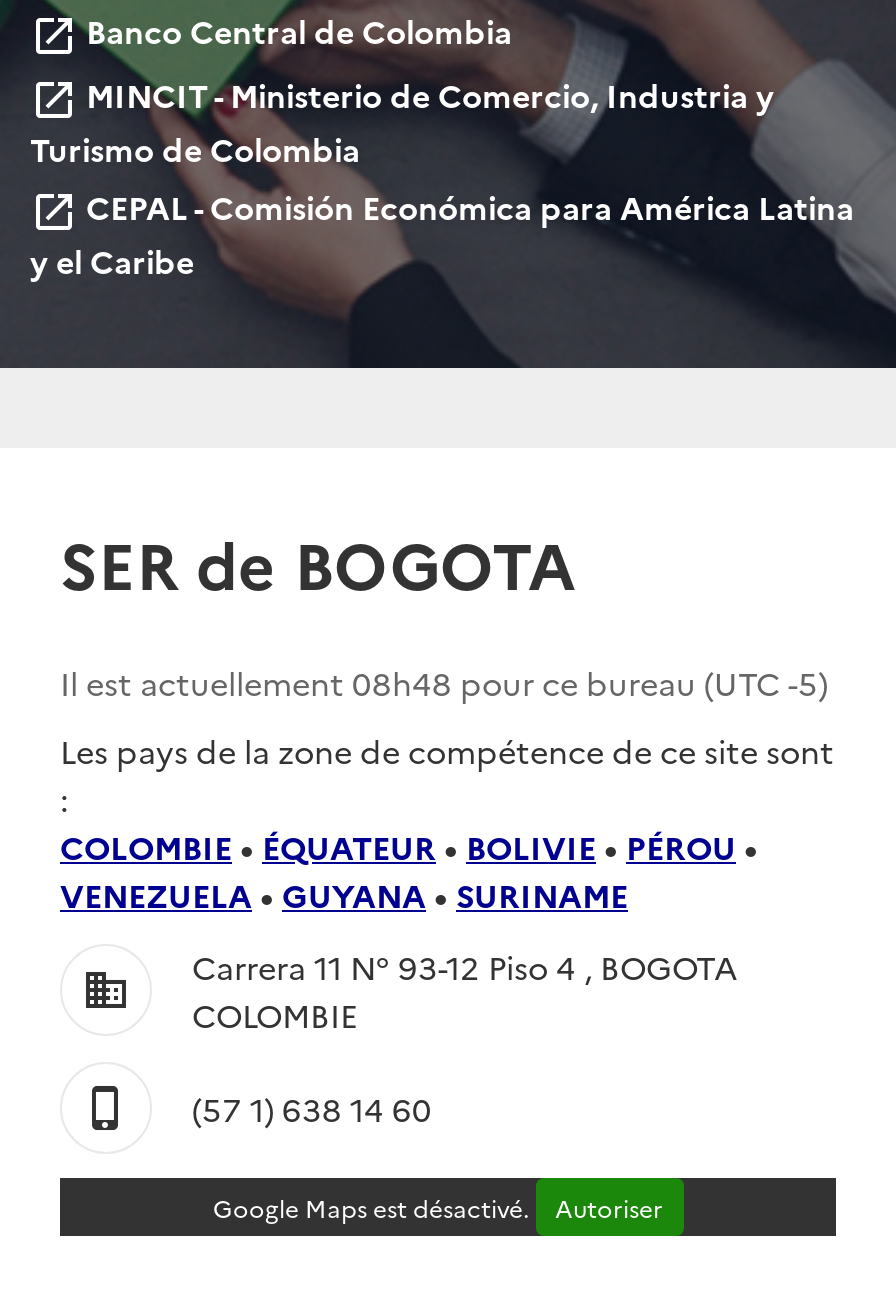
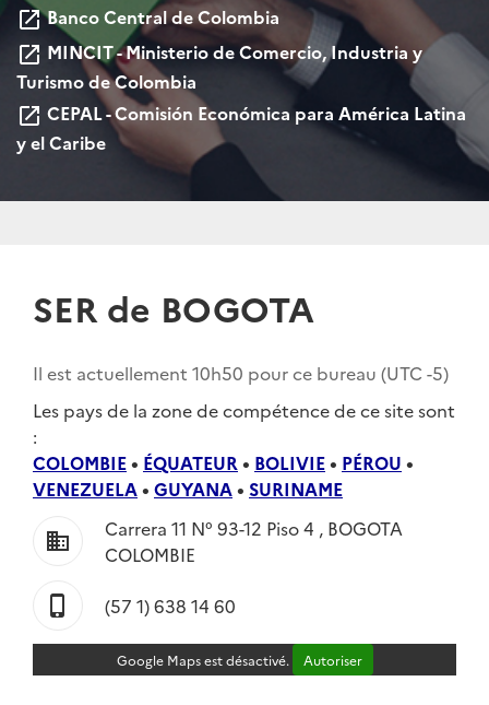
- Il est actuellement 08h48 pour ce bureau (UTC -5)
+ Il est actuellement 10h50 pour ce bureau (UTC -5)
